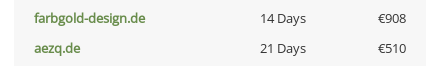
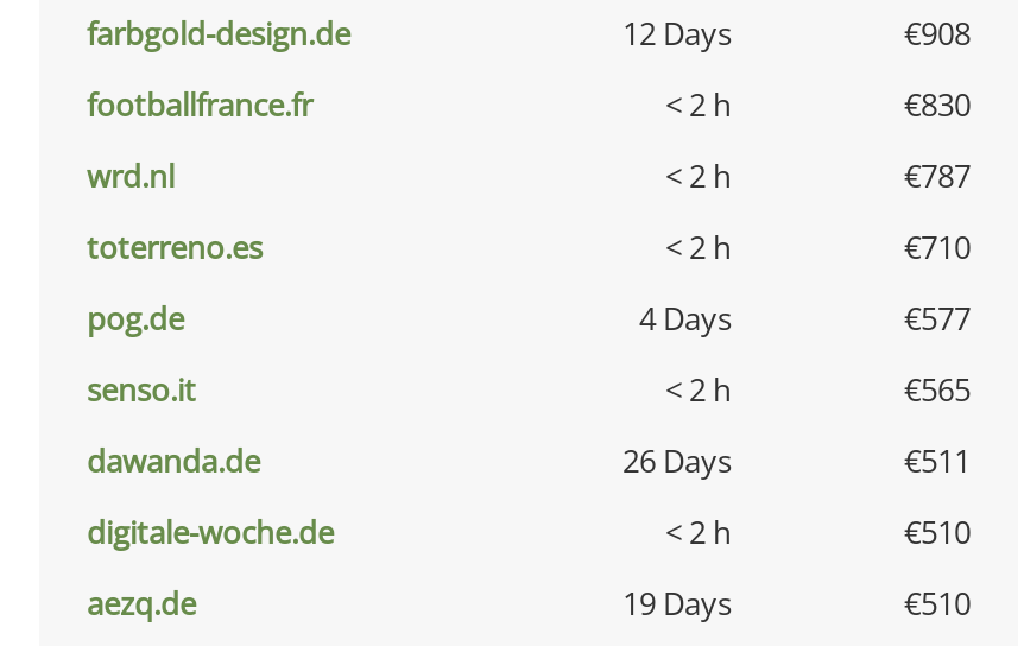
- 14 Days
+ 12 Days

+ footballfrance.fr
+ < 2 h
+ €830
+ wrd.nl
+ < 2 h
+ €787
+ toterreno.es
+ < 2 h
+ €710
+ pog.de
+ 4 Days
+ €577
+ senso.it
+ < 2 h
+ €565
+ dawanda.de
+ 26 Days
+ €511
+ digitale-woche.de
+ < 2 h
+ €510

- 21 Days
+ 19 Days
